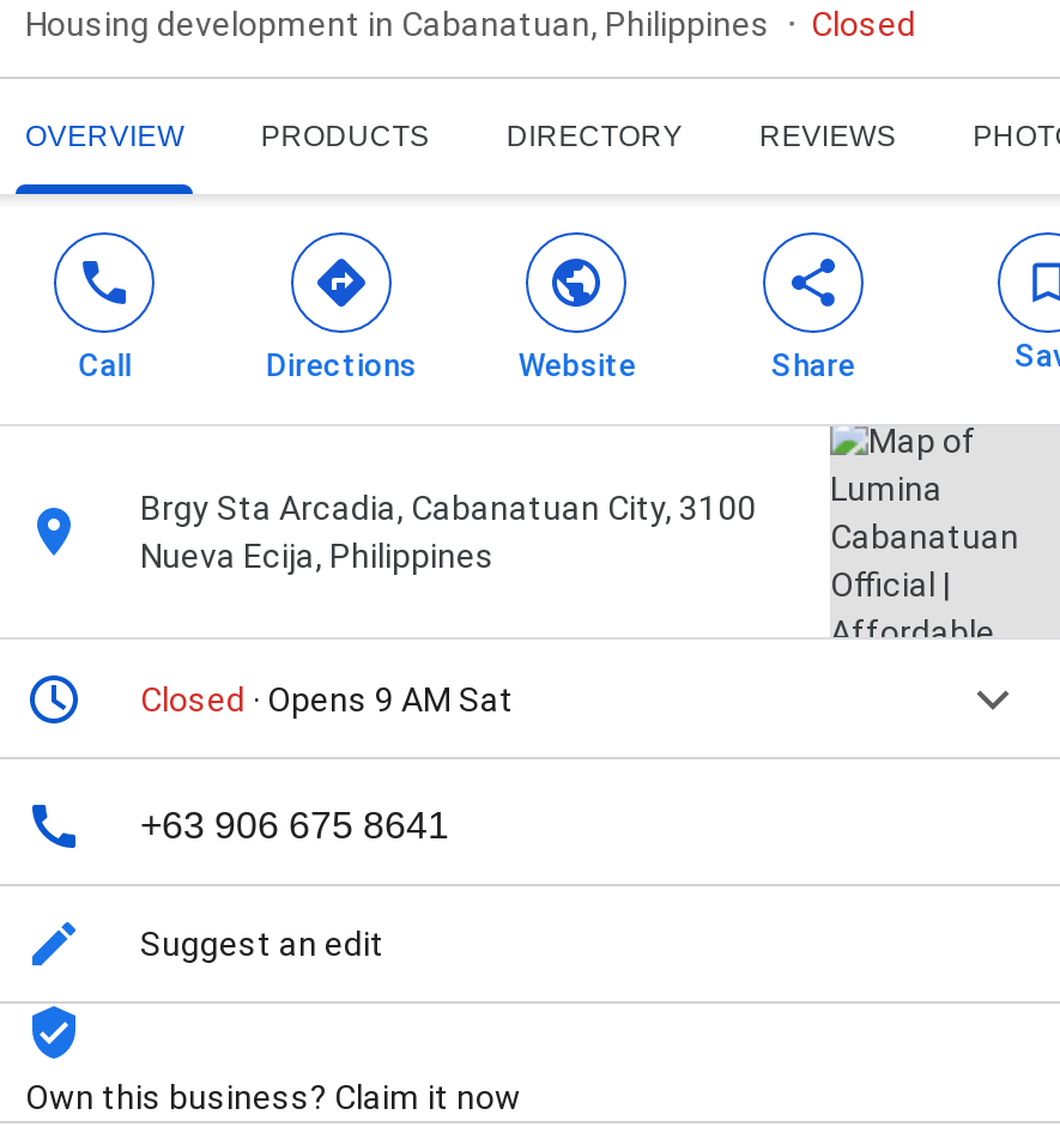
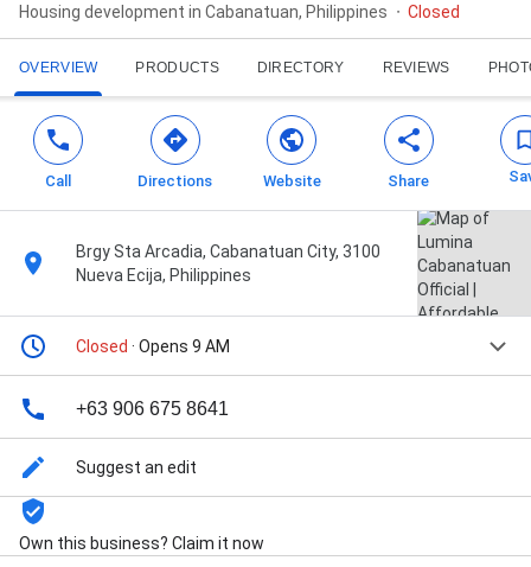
- Closed · Opens 9 AM Sat
+ Closed · Opens 9 AM
